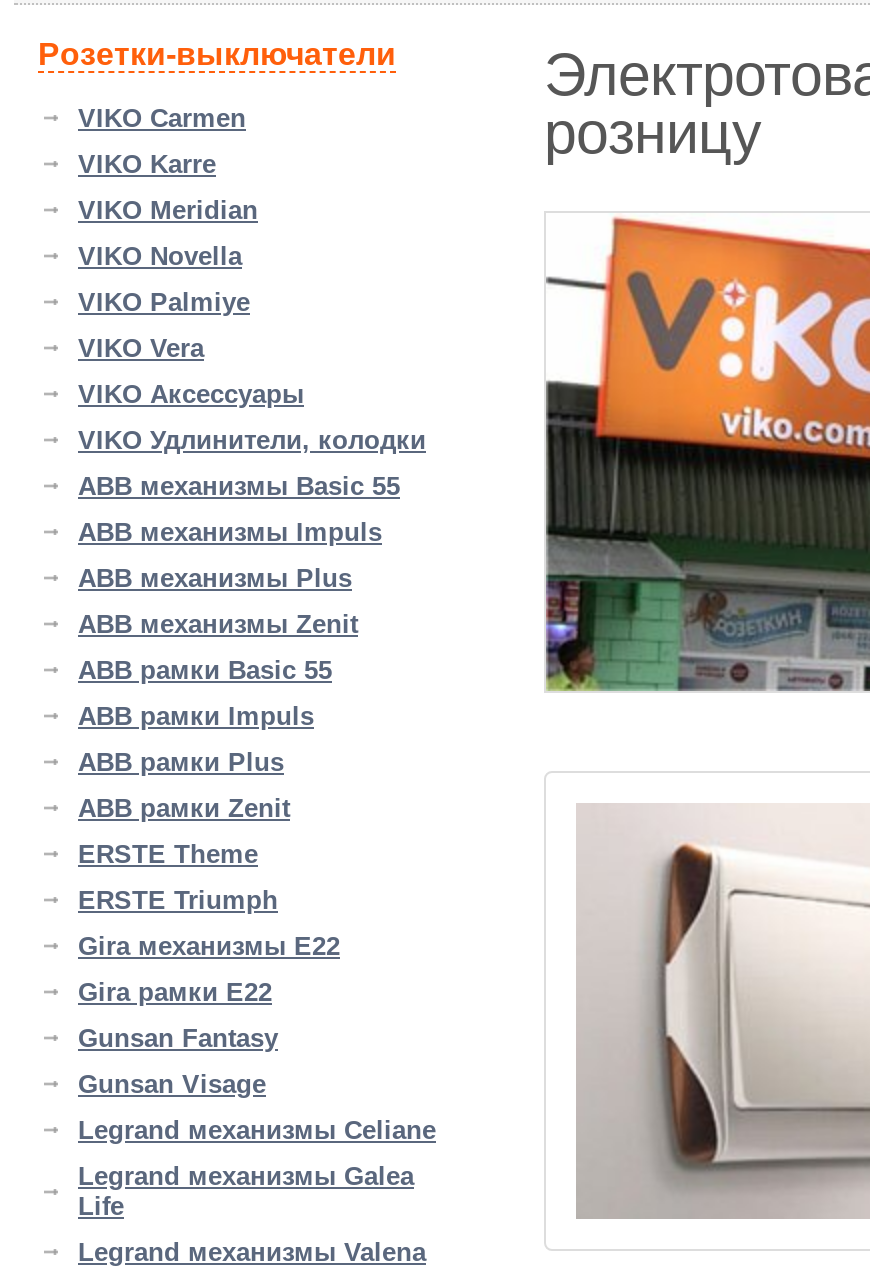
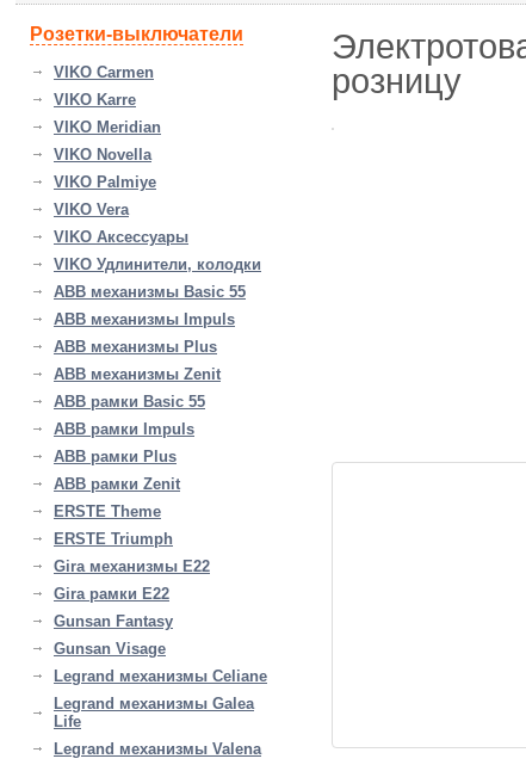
- [image]

- [image]
